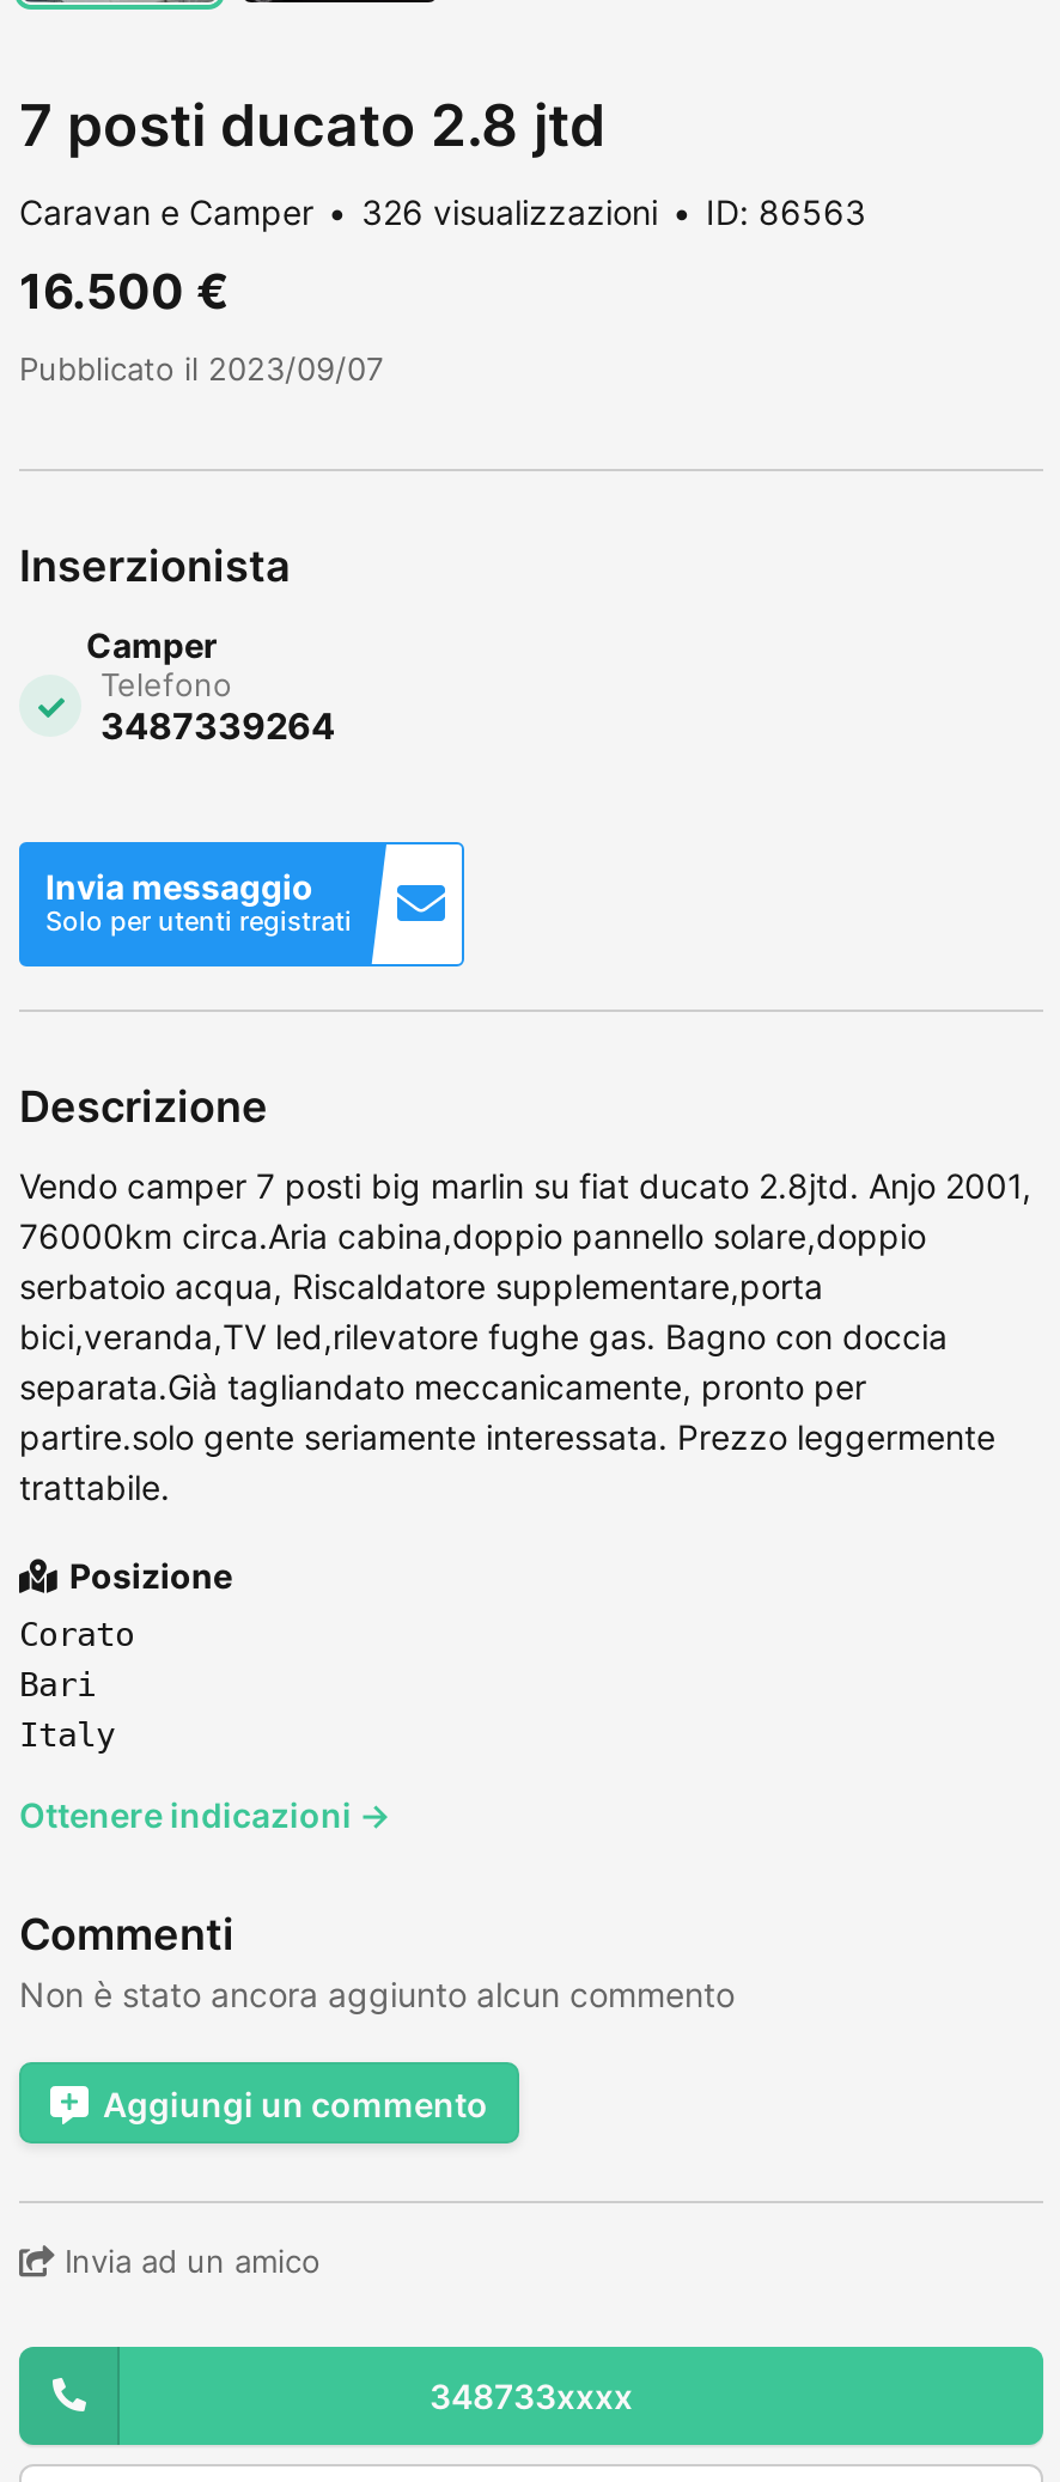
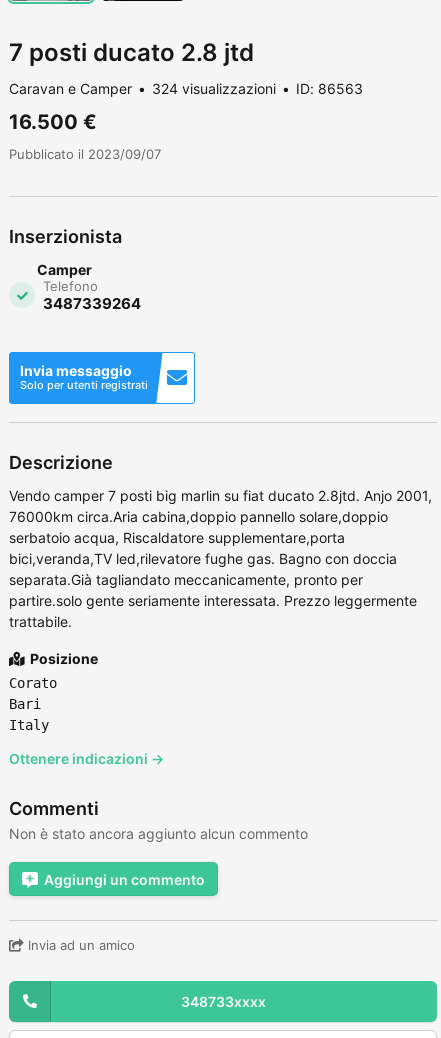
- 326 visualizzazioni
+ 324 visualizzazioni
